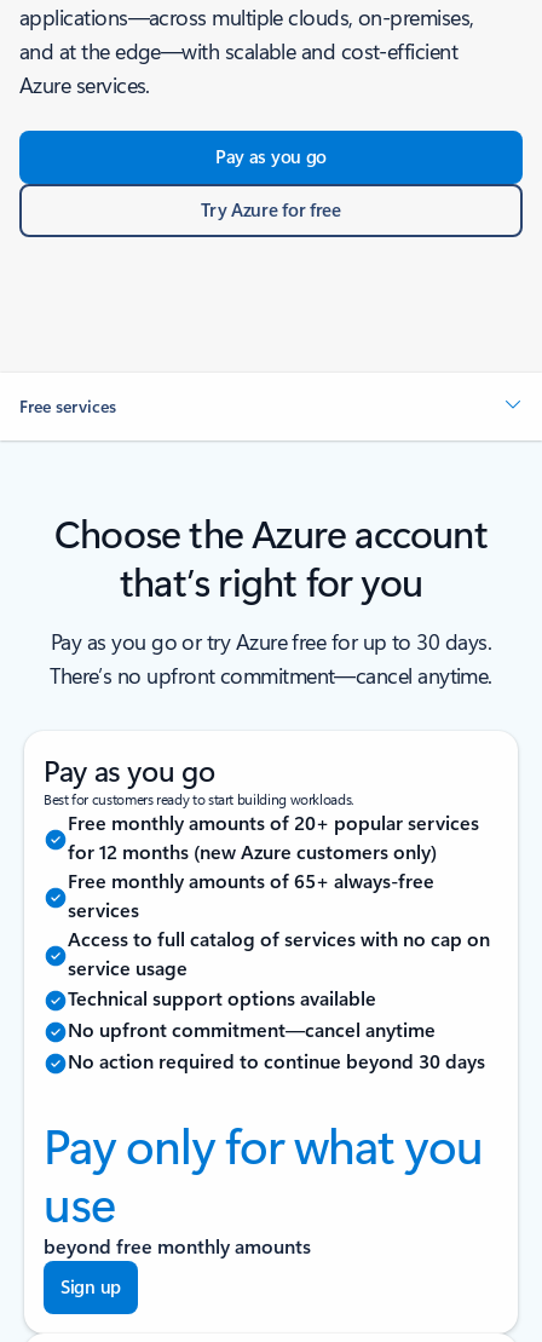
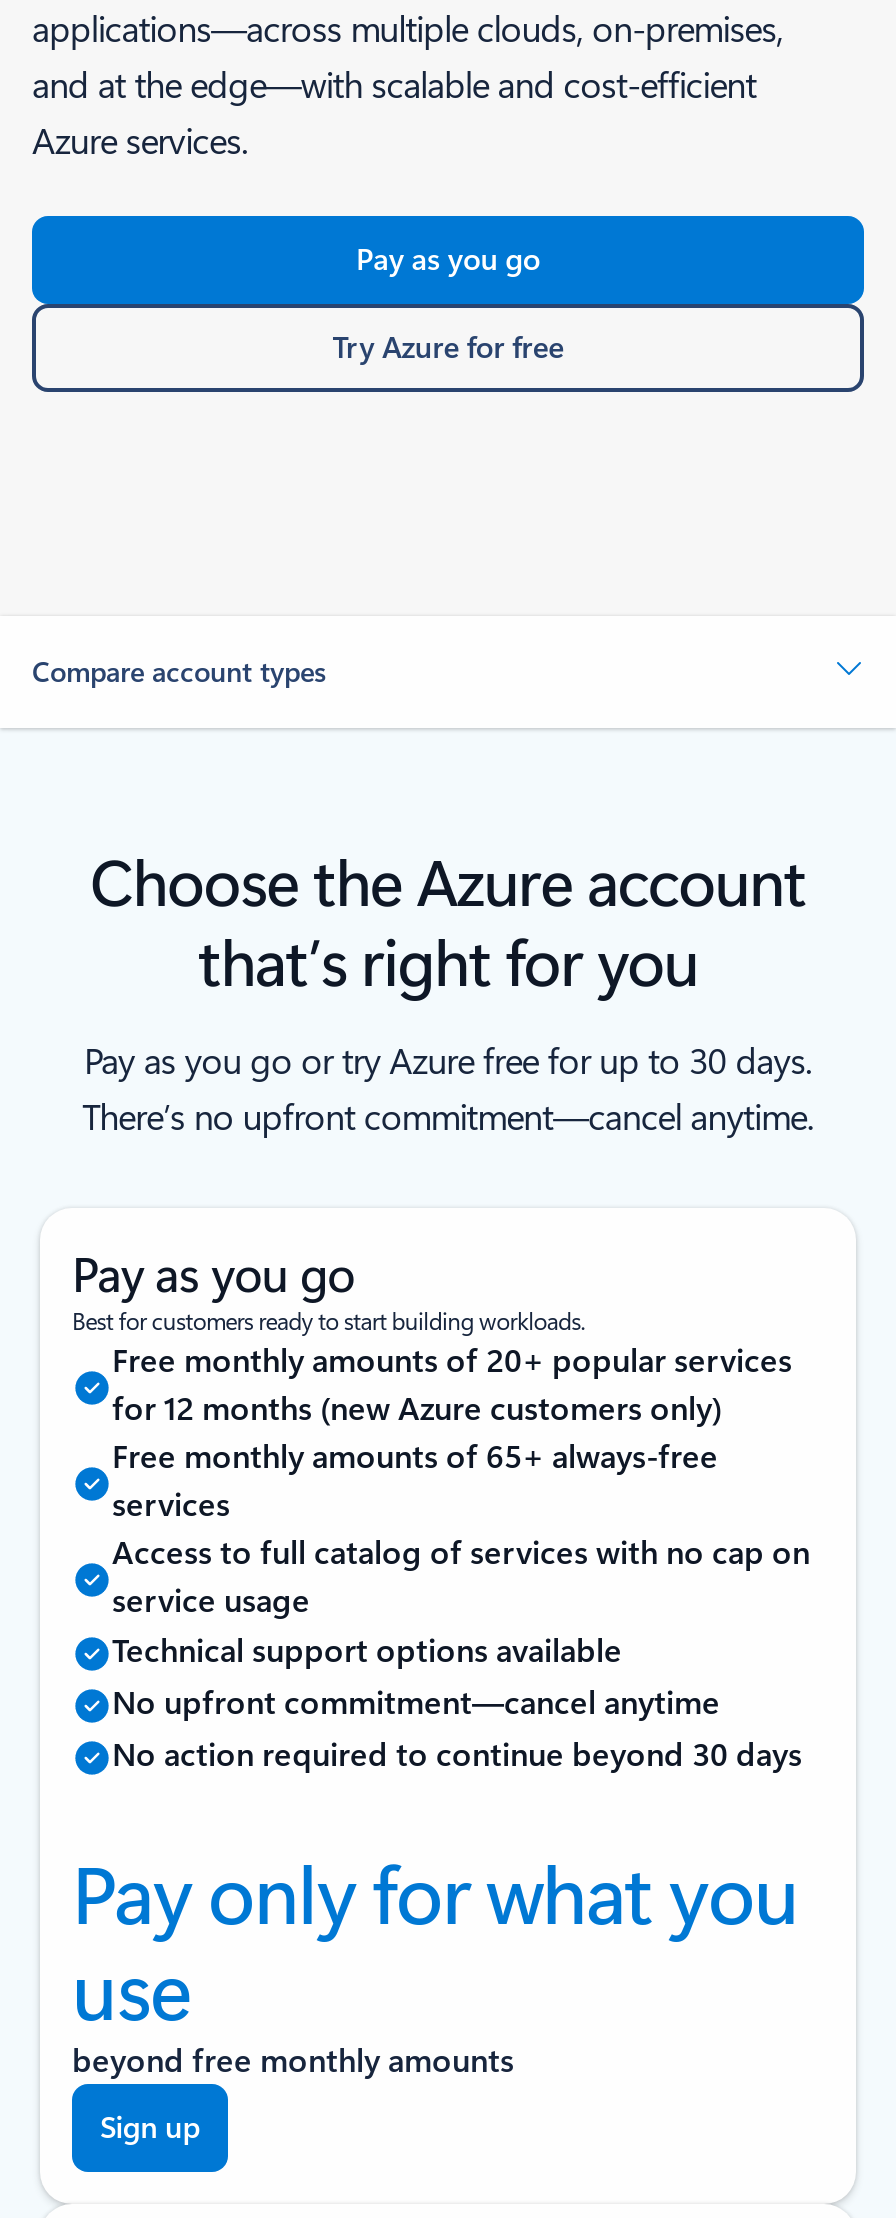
- Free services
+ Compare account types
